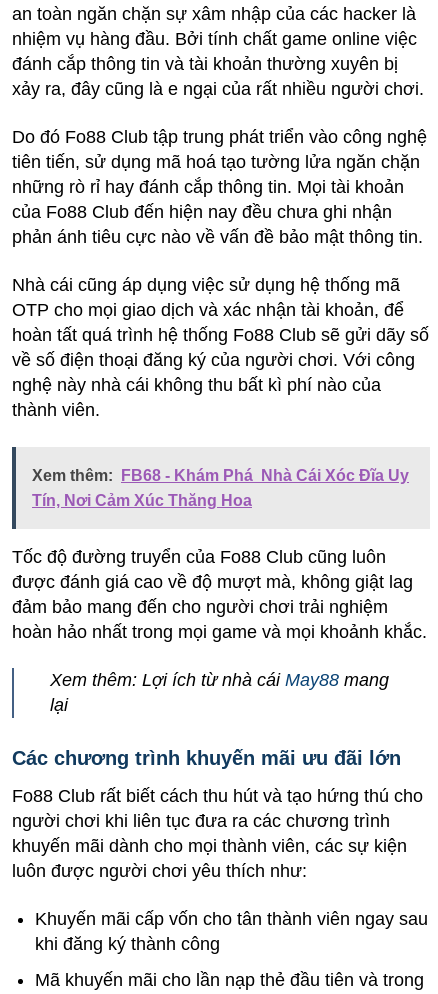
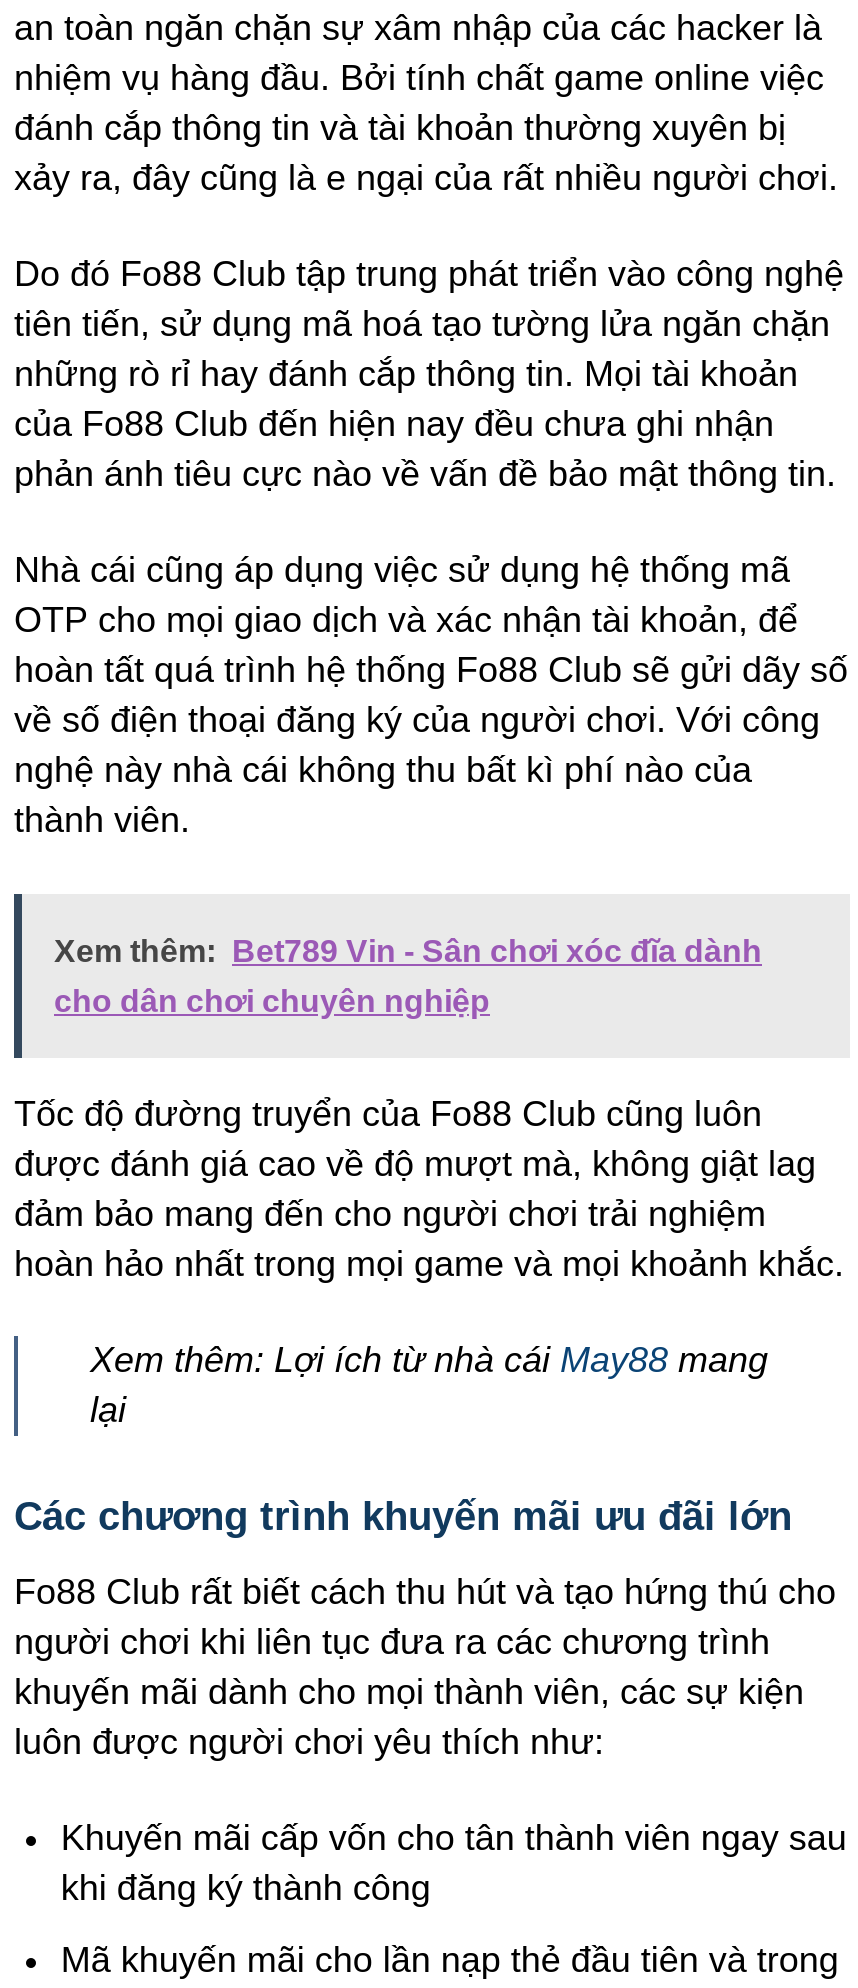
- Xem thêm: FB68 - Khám Phá Nhà Cái Xóc Đĩa Uy
+ Xem thêm: Bet789 Vin - Sân chơi xóc đĩa dành

- Tín, Nơi Cảm Xúc Thăng Hoa
+ cho dân chơi chuyên nghiệp
